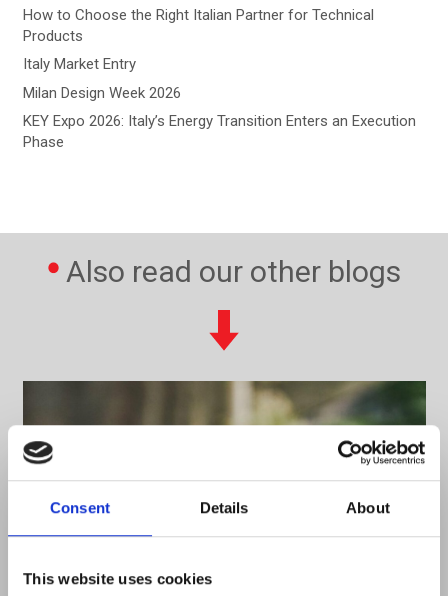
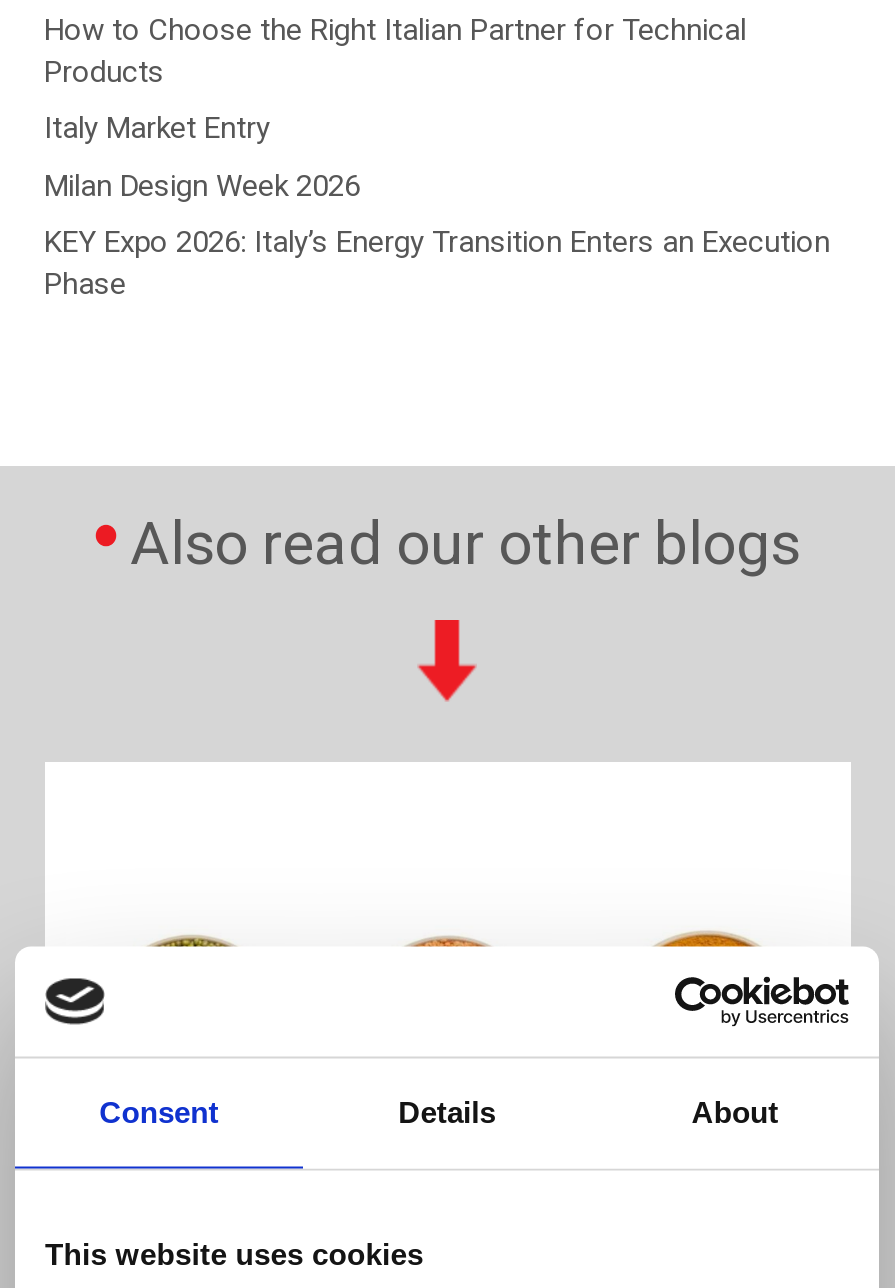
- [image]
